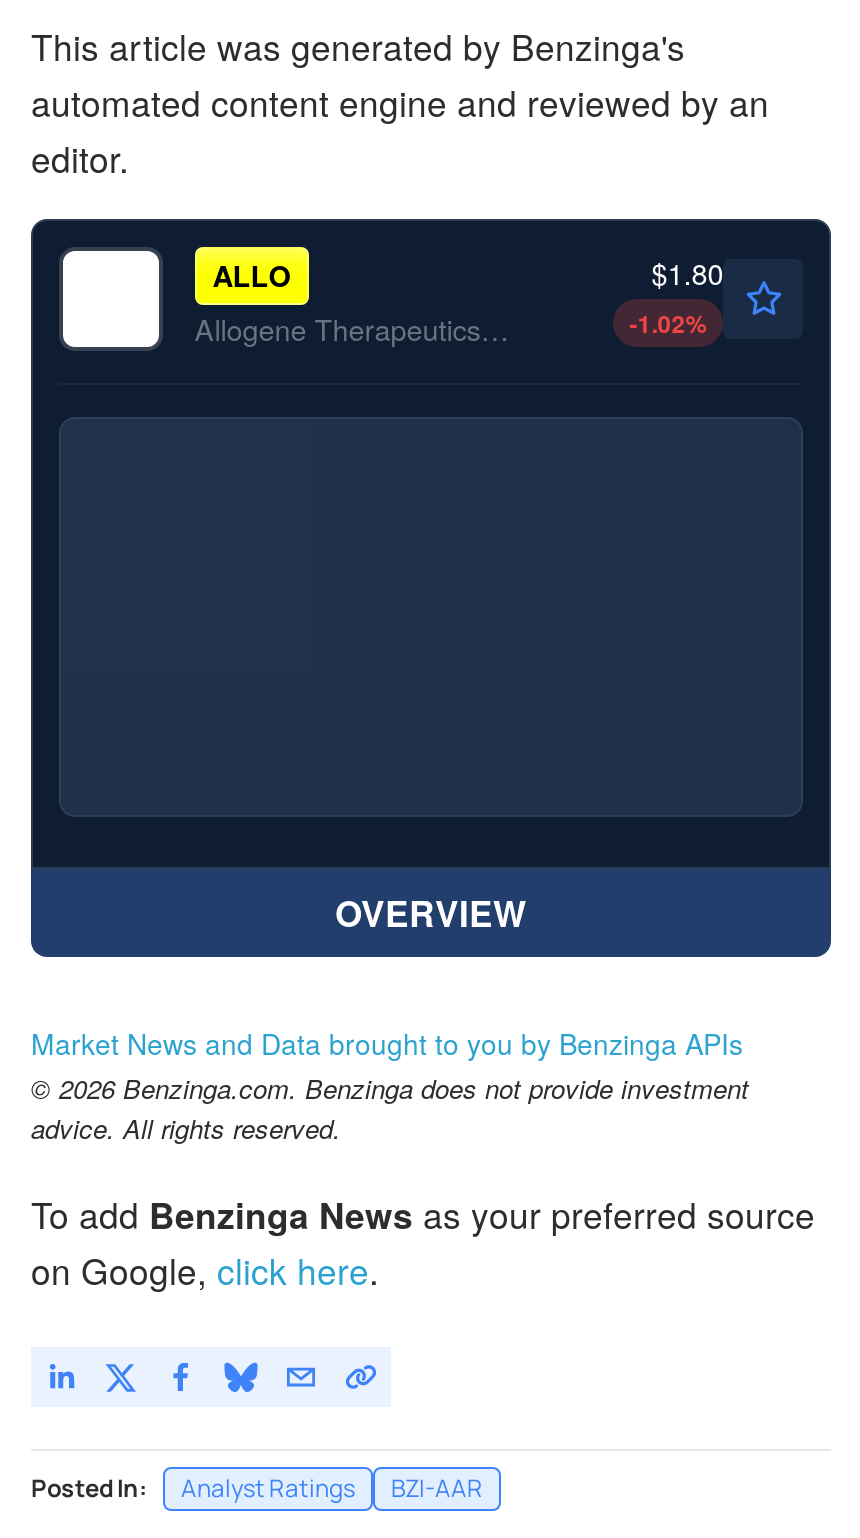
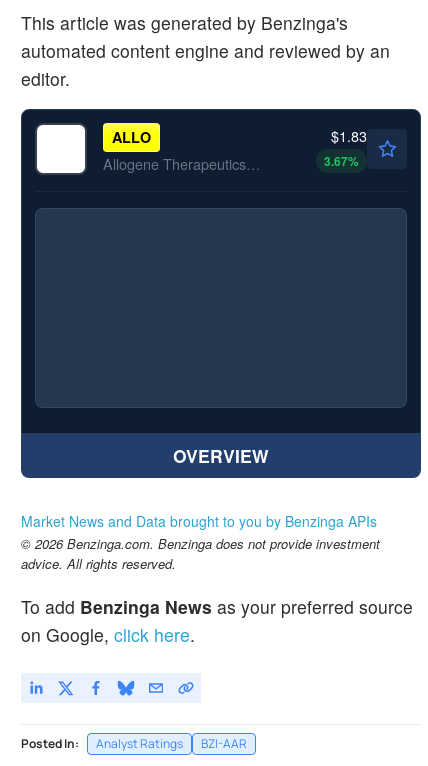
- $1.80
+ $1.83

- -1.02%
+ 3.67%
